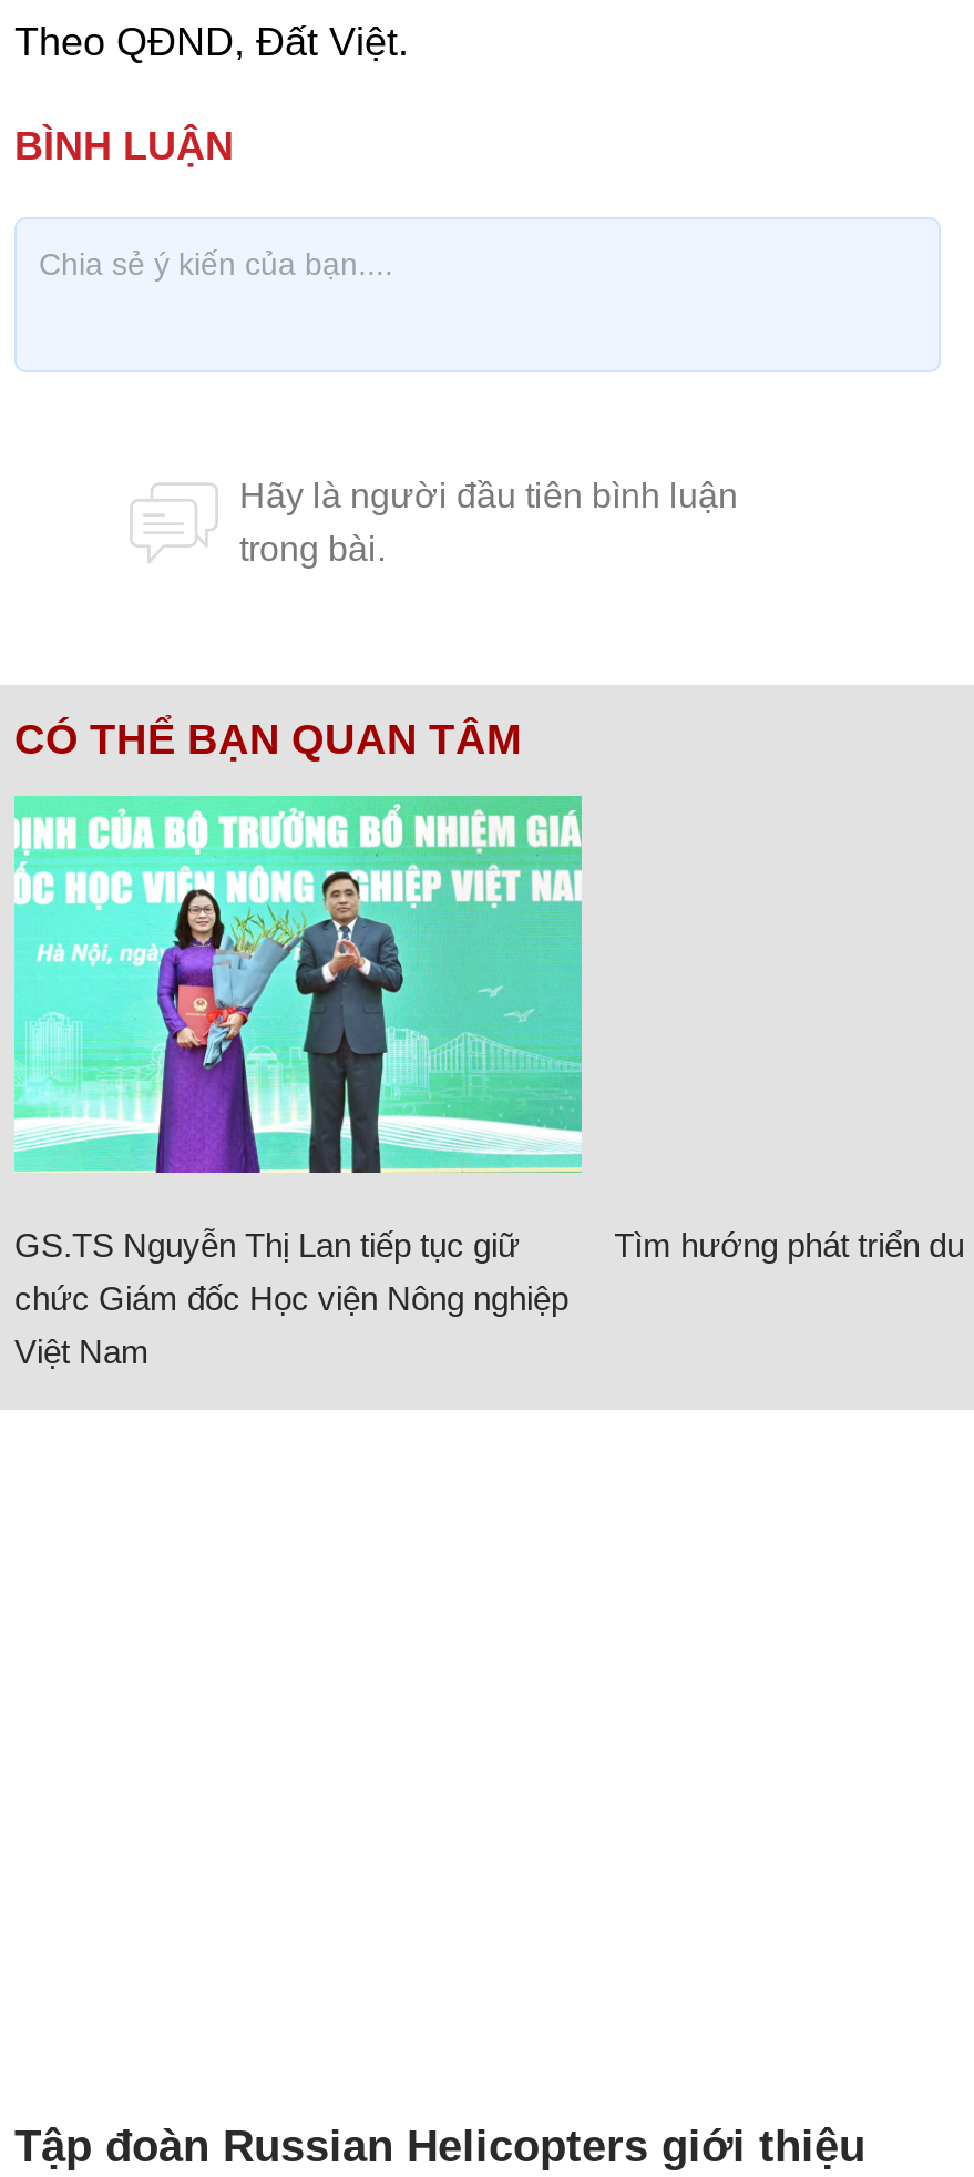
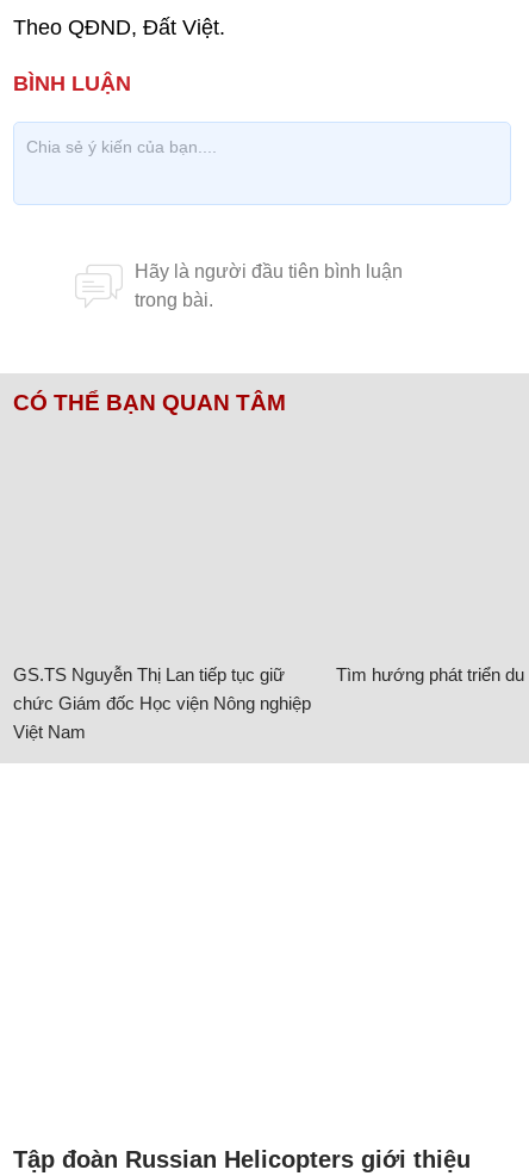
- [image]
